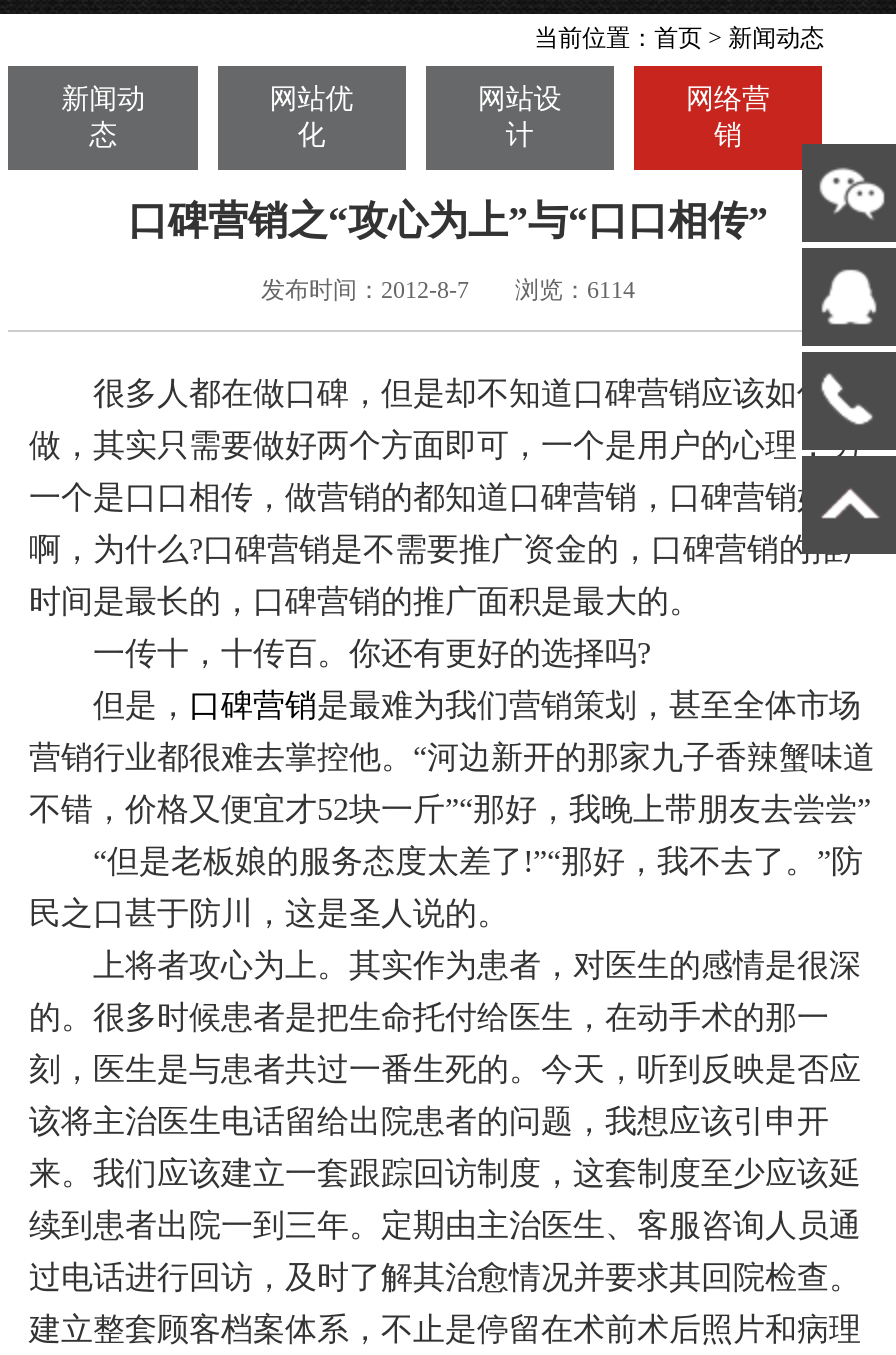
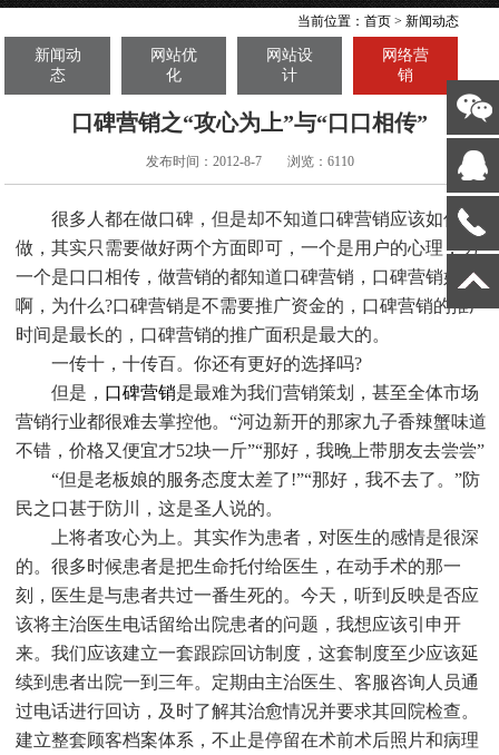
- 发布时间：2012-8-7 浏览：6114
+ 发布时间：2012-8-7 浏览：6110
